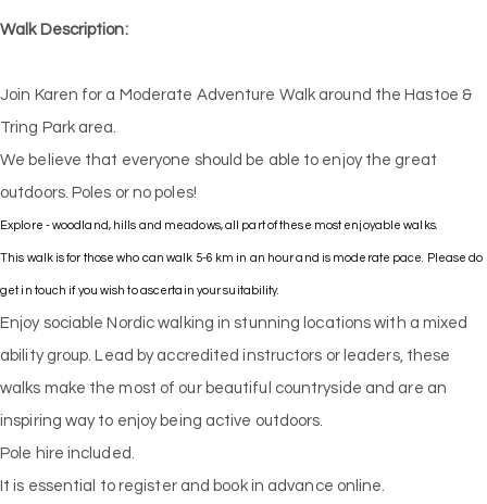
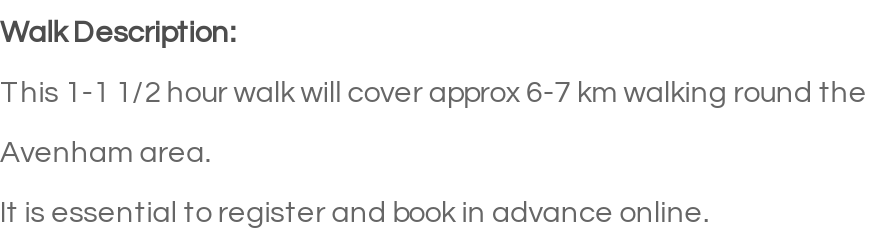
- Join Karen for a Moderate Adventure Walk around the Hastoe &
- Tring Park area.
- We believe that everyone should be able to enjoy the great
- outdoors. Poles or no poles!
- Explore - woodland, hills and meadows, all part of these most enjoyable walks.
- This walk is for those who can walk 5-6 km in an hour and is moderate pace. Please do
- get in touch if you wish to ascertain your suitability.
- Enjoy sociable Nordic walking in stunning locations with a mixed
- ability group. Lead by accredited instructors or leaders, these
- walks make the most of our beautiful countryside and are an
- inspiring way to enjoy being active outdoors.
- Pole hire included.
+ This 1-1 1/2 hour walk will cover approx 6-7 km walking round the
+ Avenham area.
